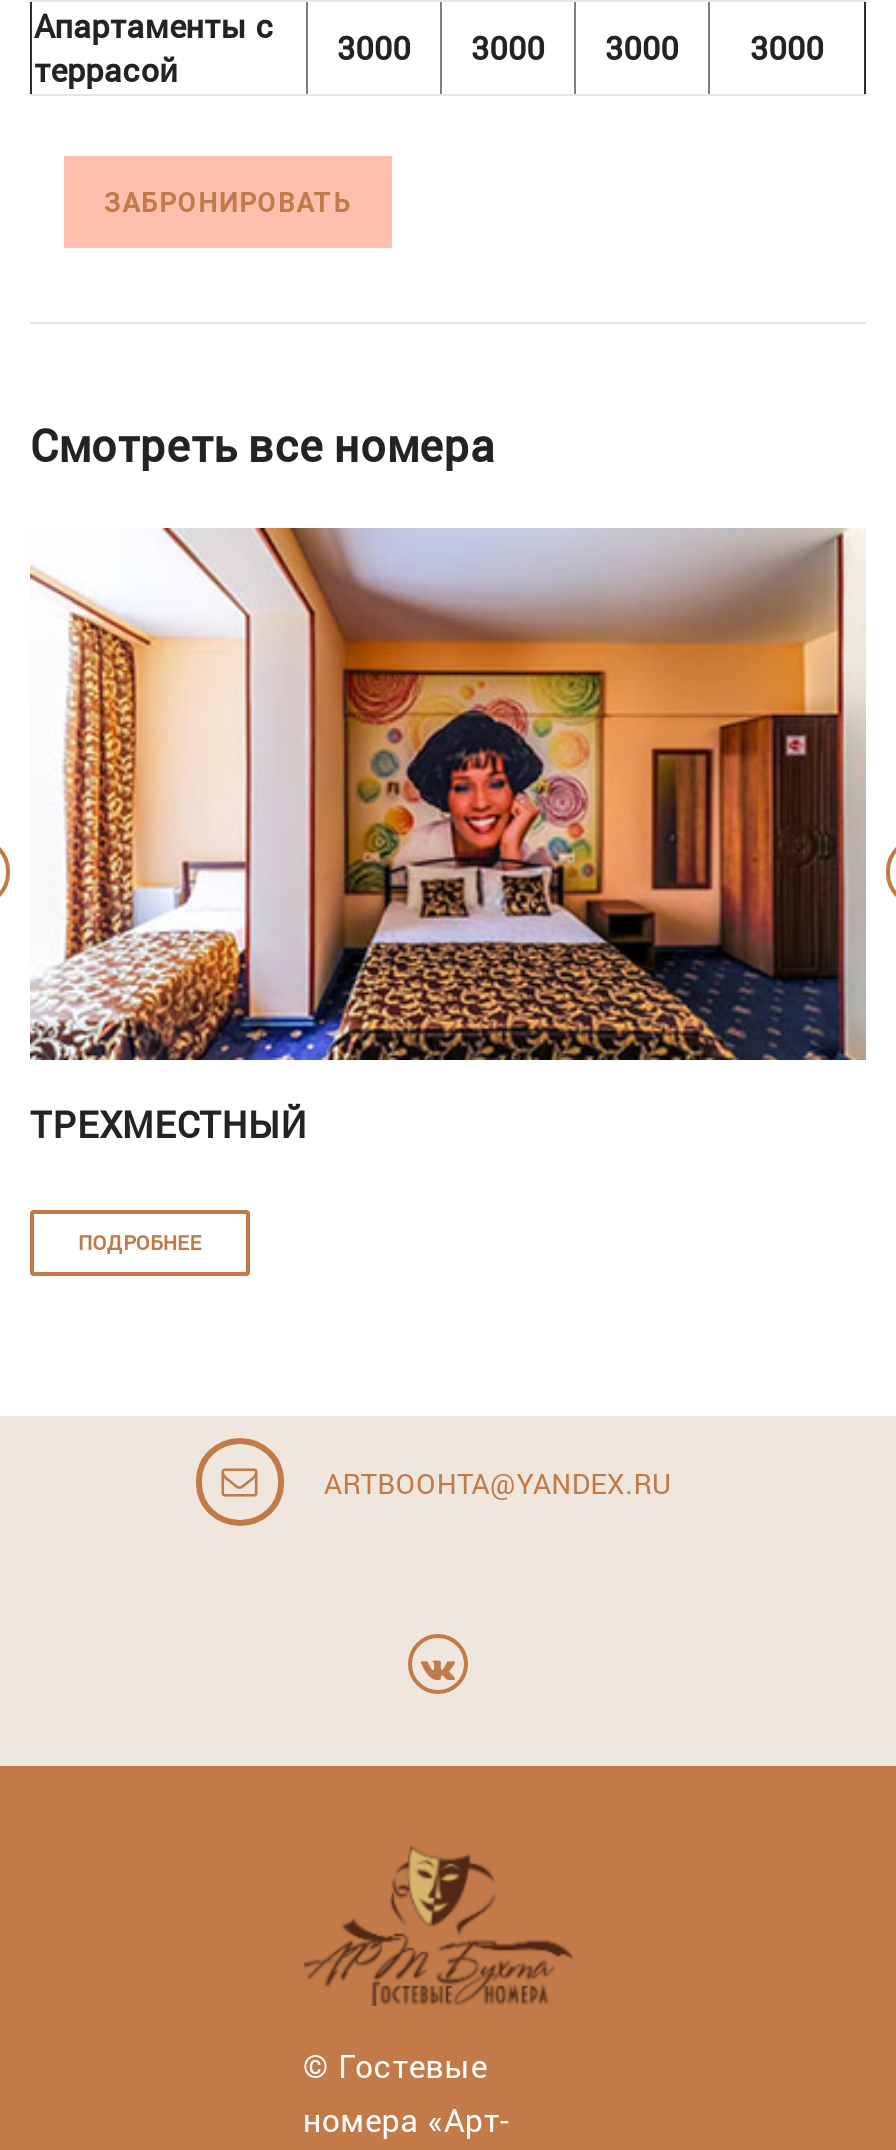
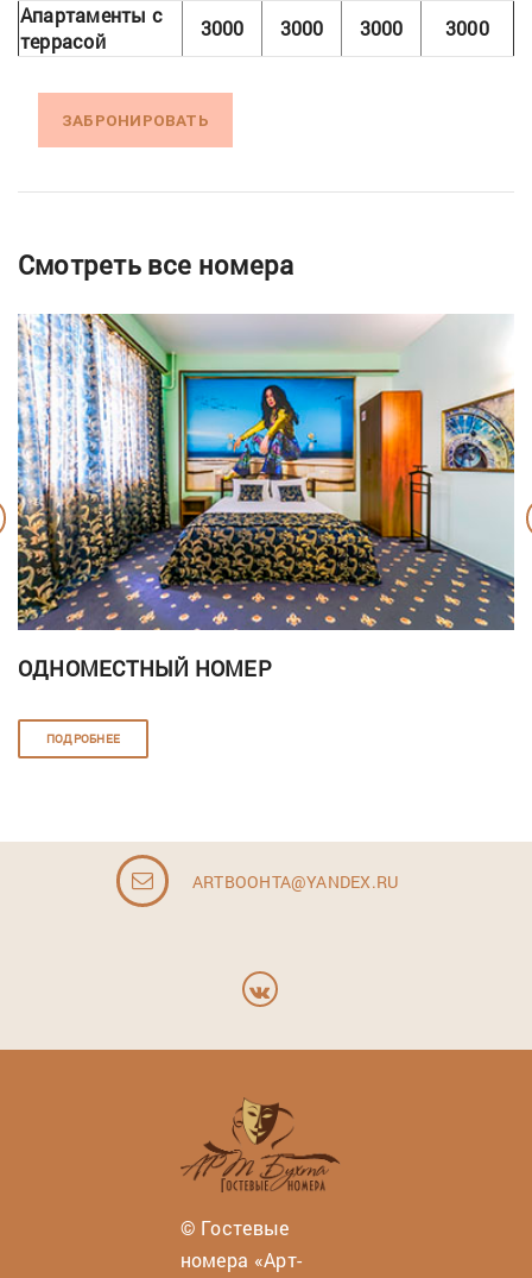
- [image]
- ТРЕХМЕСТНЫЙ
+ [image]
+ ОДНОМЕСТНЫЙ НОМЕР
